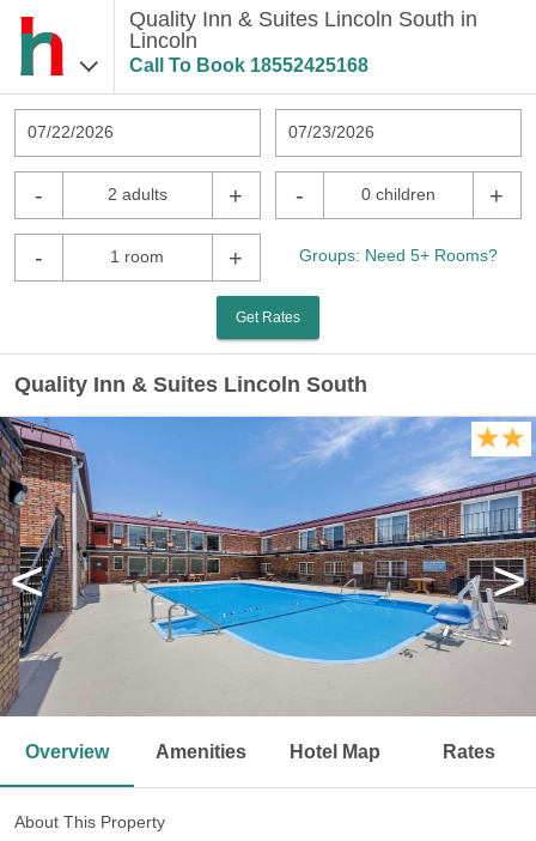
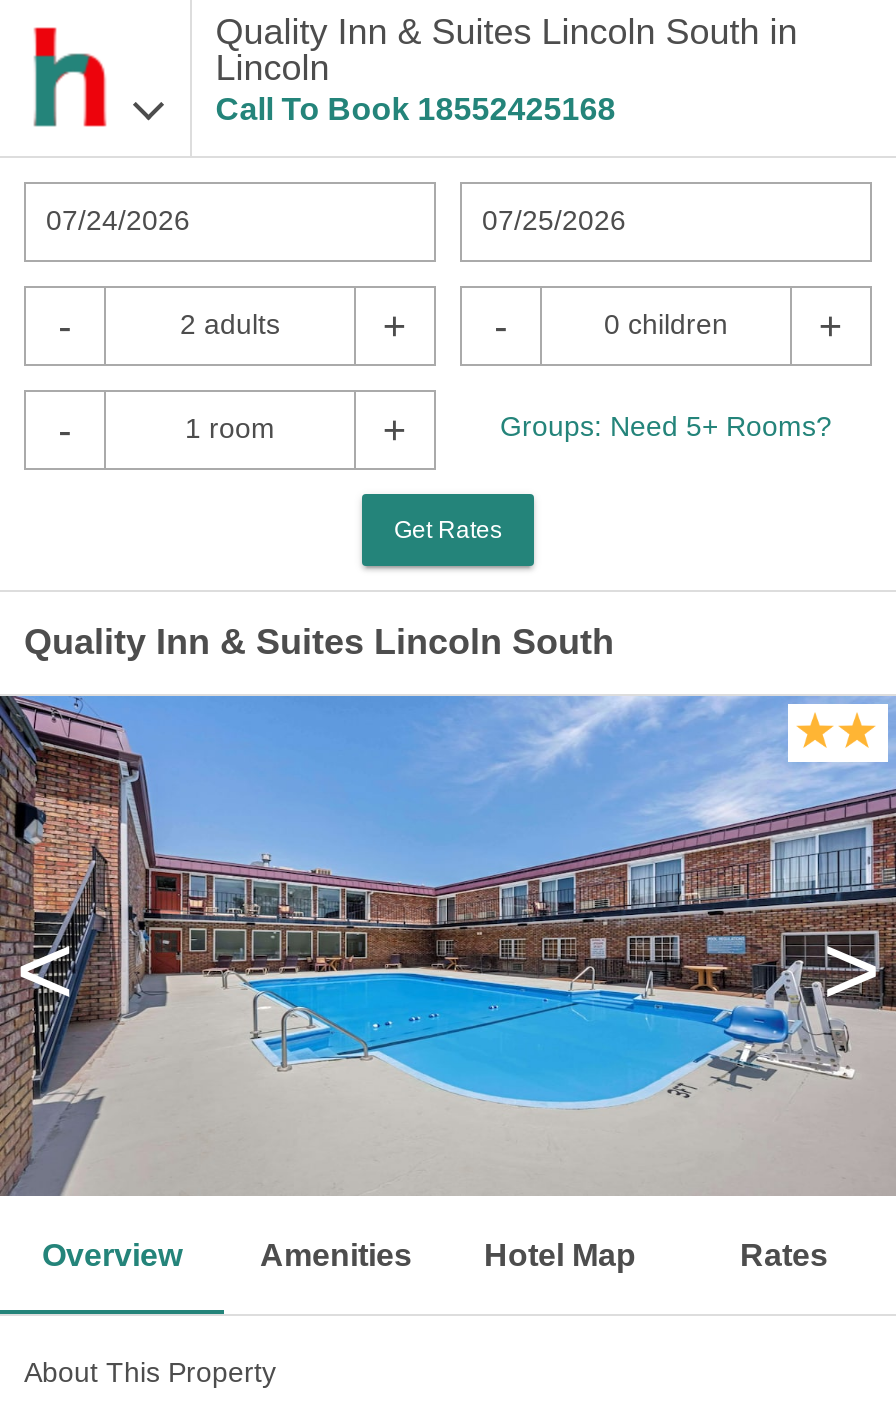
- 07/22/2026
+ 07/24/2026

- 07/23/2026
+ 07/25/2026
